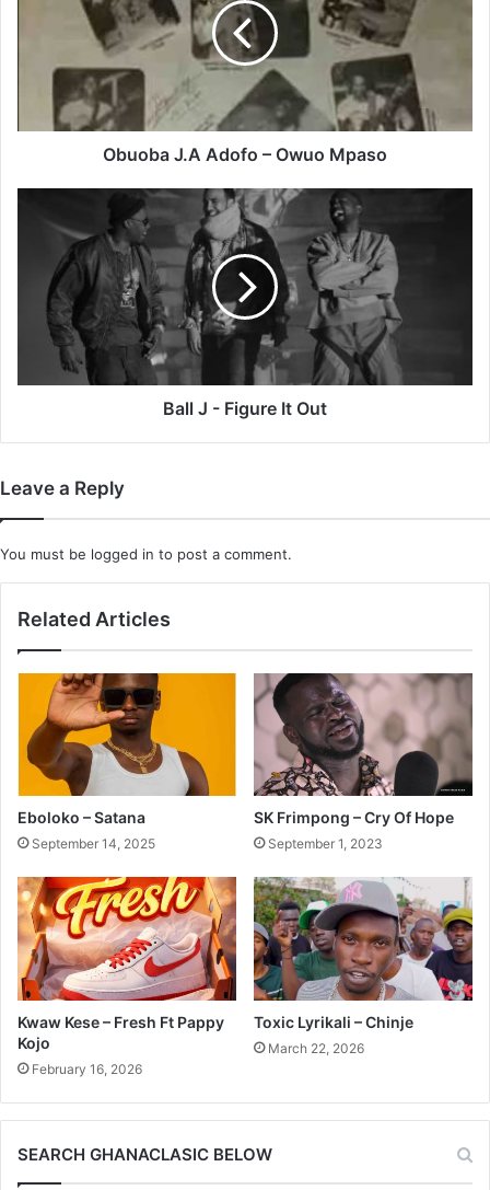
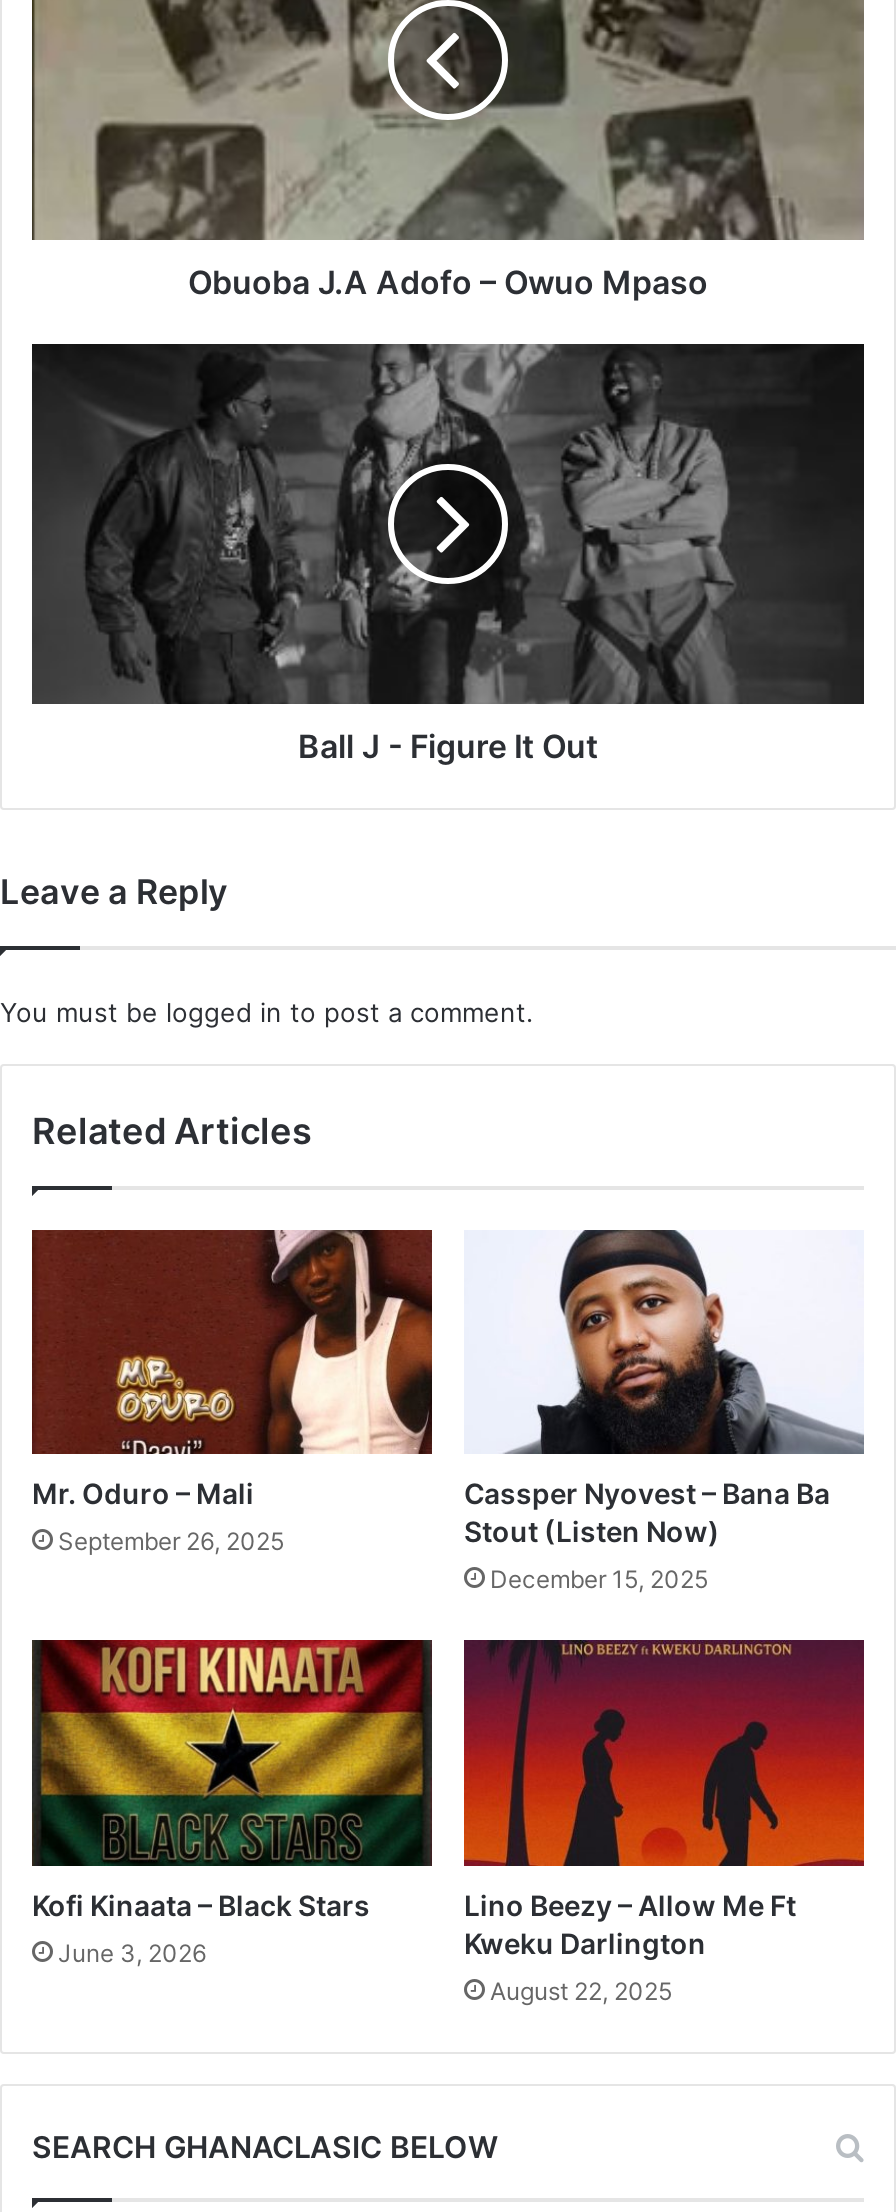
- [image]
- Eboloko – Satana
+ [image]
+ Mr. Oduro – Mali

- [image]
- SK Frimpong – Cry Of Hope
+ [image]
+ Cassper Nyovest – Bana Ba
+ Stout (Listen Now)

- September 14, 2025
+ September 26, 2025

- September 1, 2023
+ December 15, 2025

- [image]
- Kwaw Kese – Fresh Ft Pappy
- Kojo
+ [image]
+ Kofi Kinaata – Black Stars

- [image]
- Toxic Lyrikali – Chinje
+ [image]
+ Lino Beezy – Allow Me Ft
+ Kweku Darlington

- March 22, 2026
+ August 22, 2025

- February 16, 2026
+ June 3, 2026
